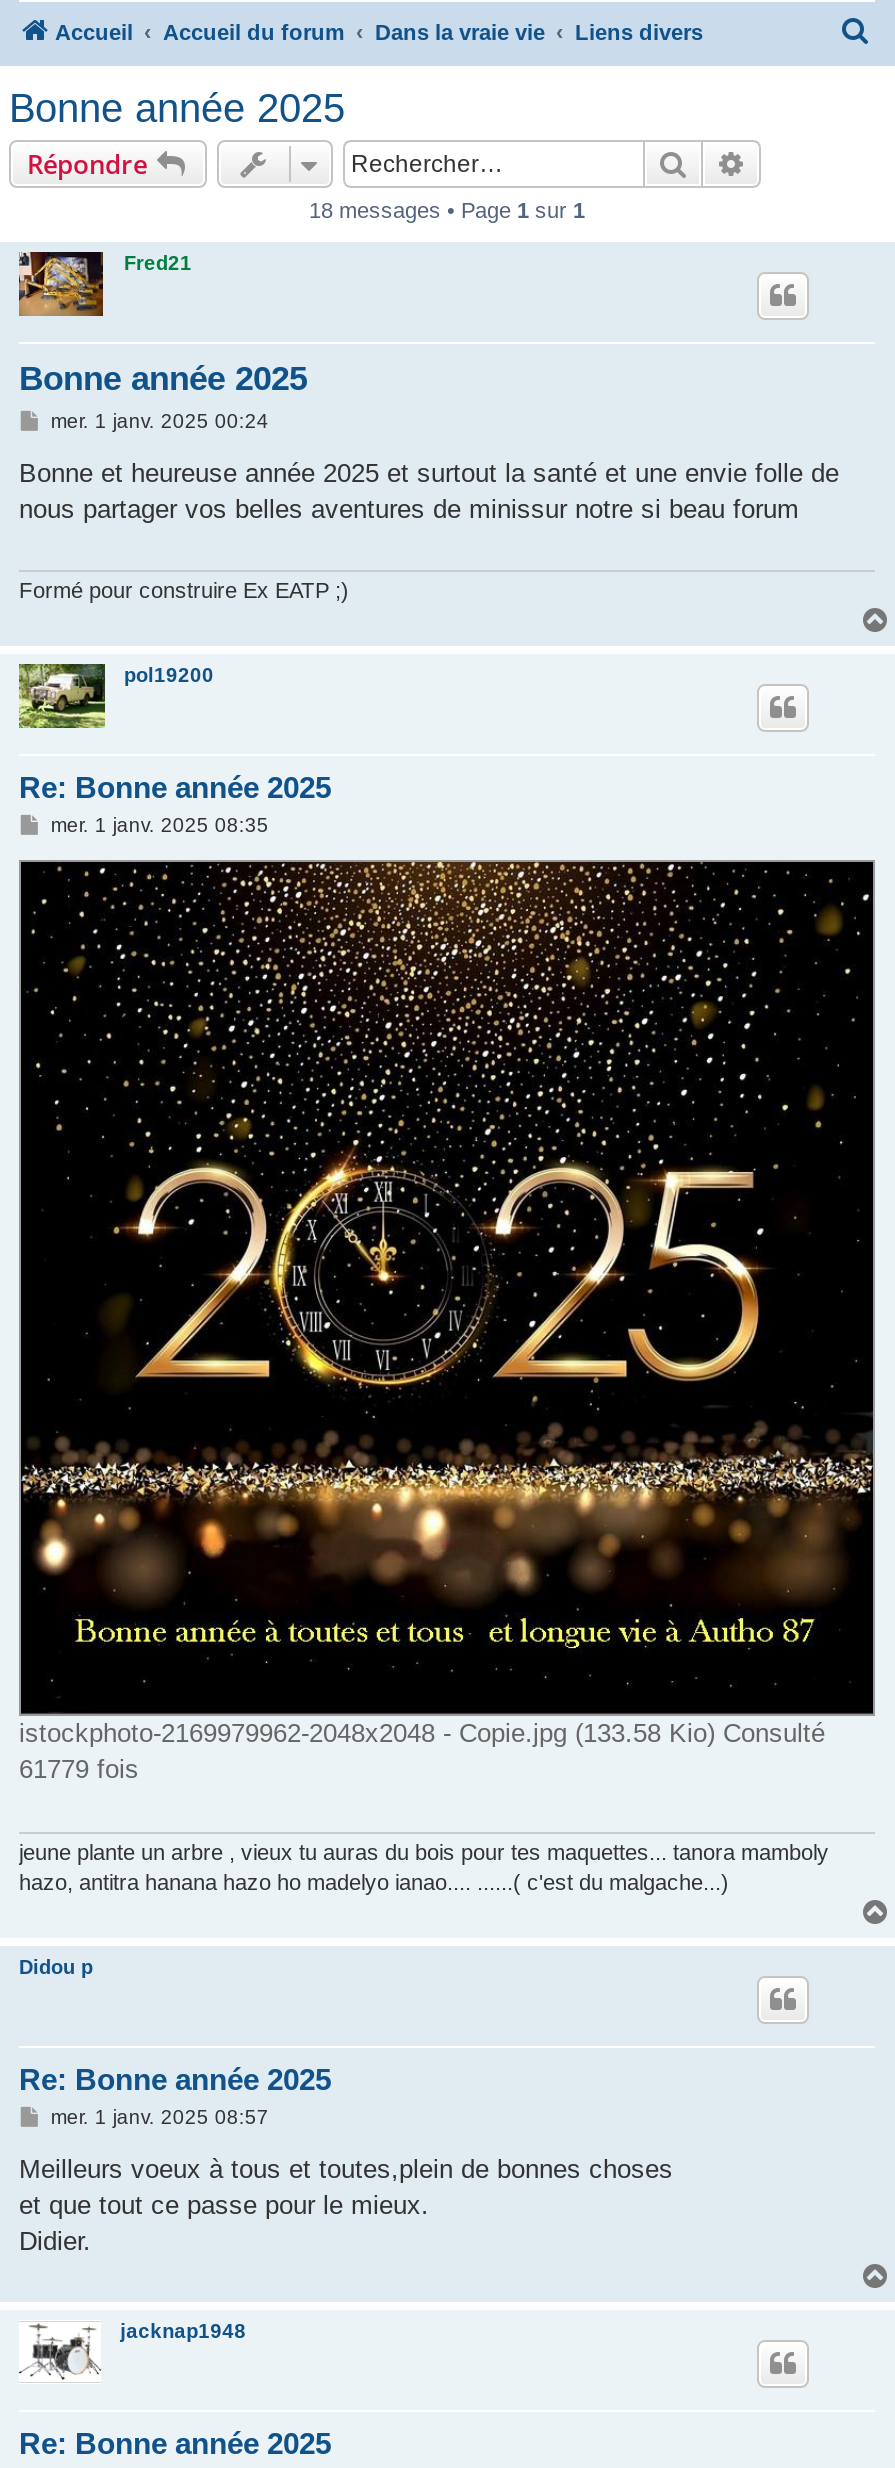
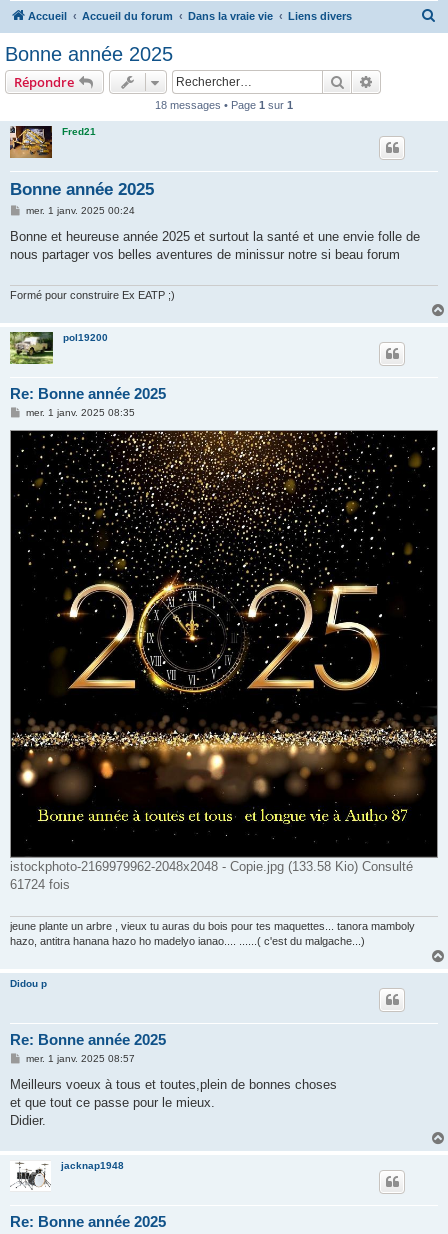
- 61779 fois
+ 61724 fois
